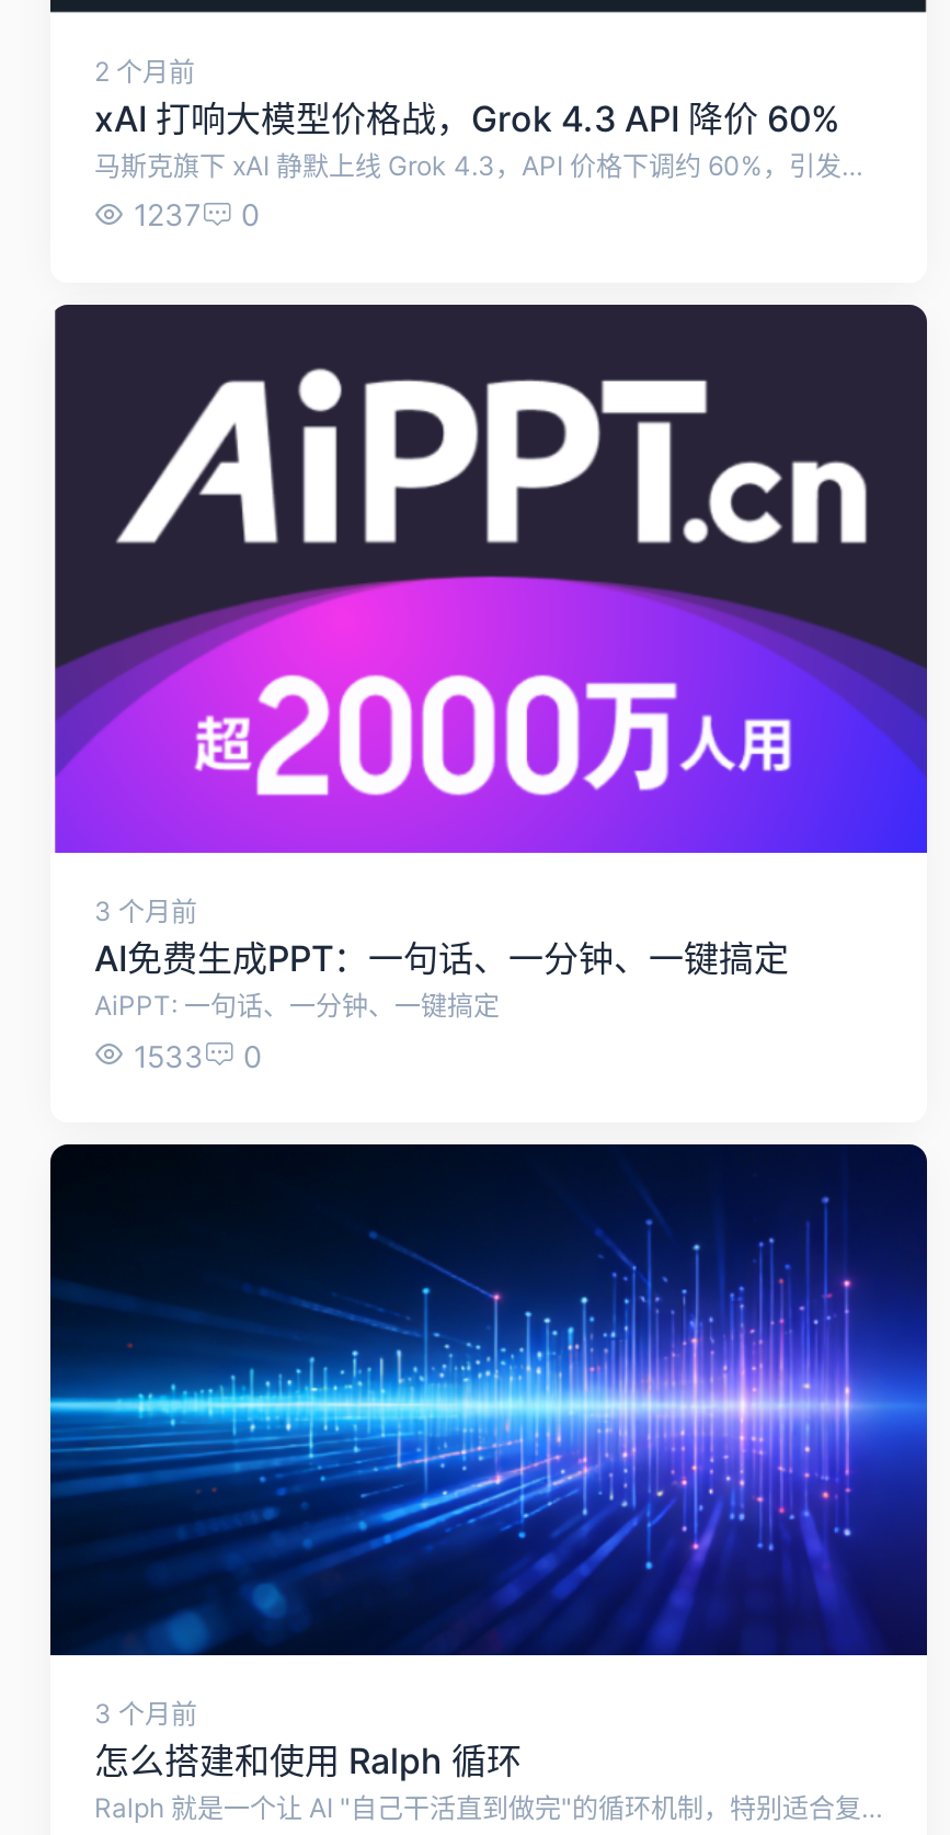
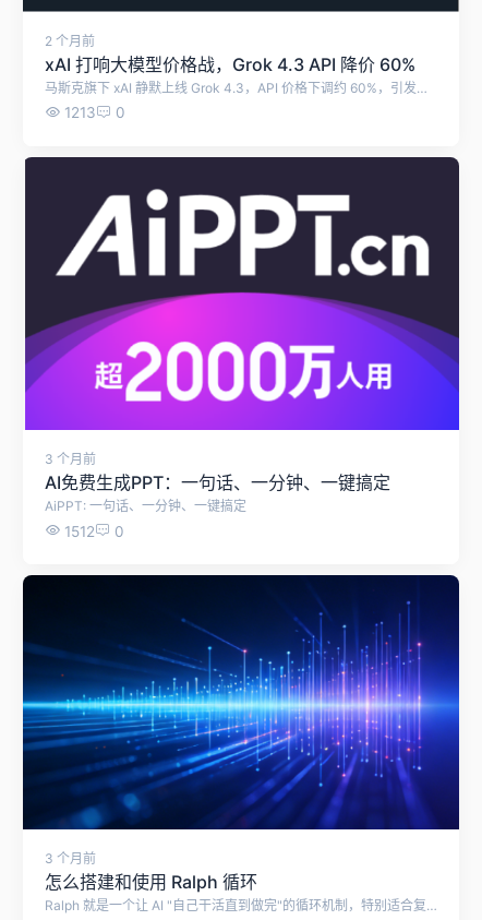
- 1237 0
+ 1213 0

- 1533 0
+ 1512 0
